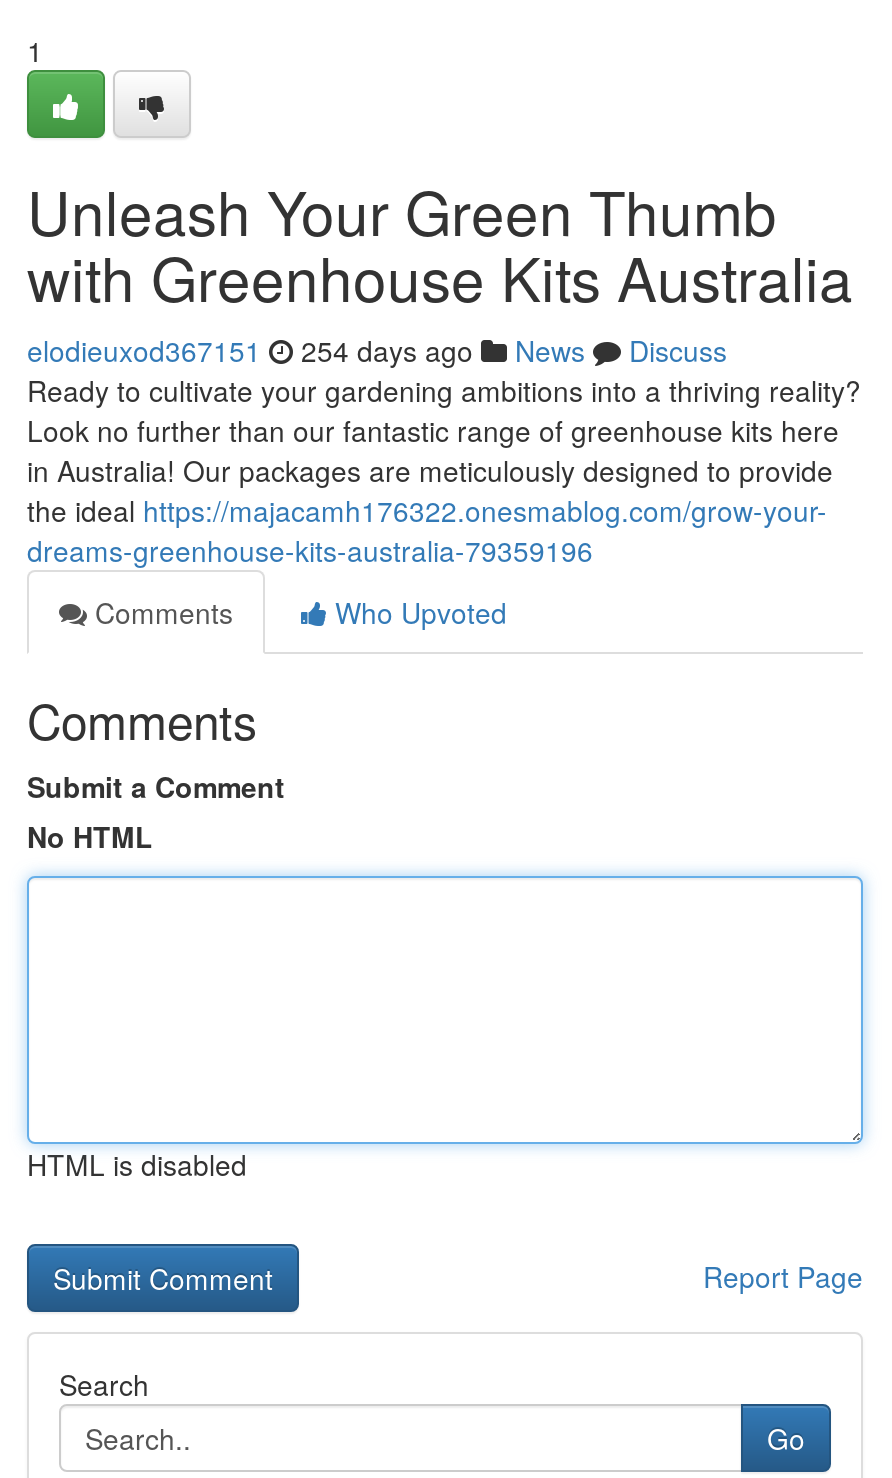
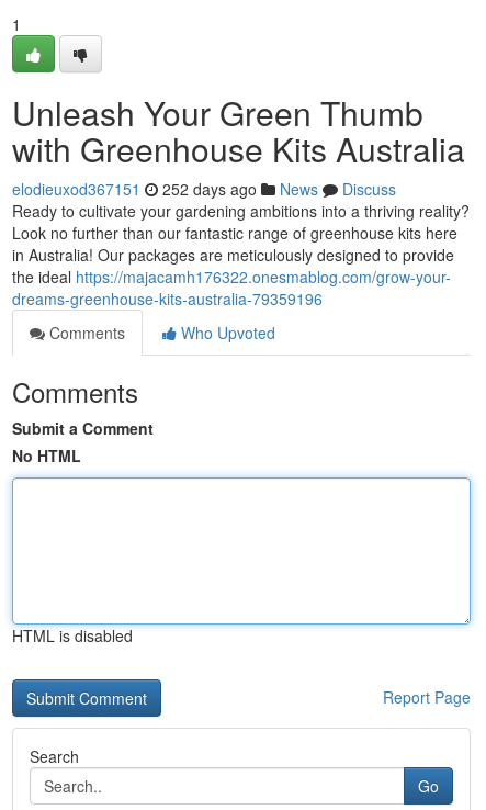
- elodieuxod367151 254 days ago News Discuss
+ elodieuxod367151 252 days ago News Discuss
